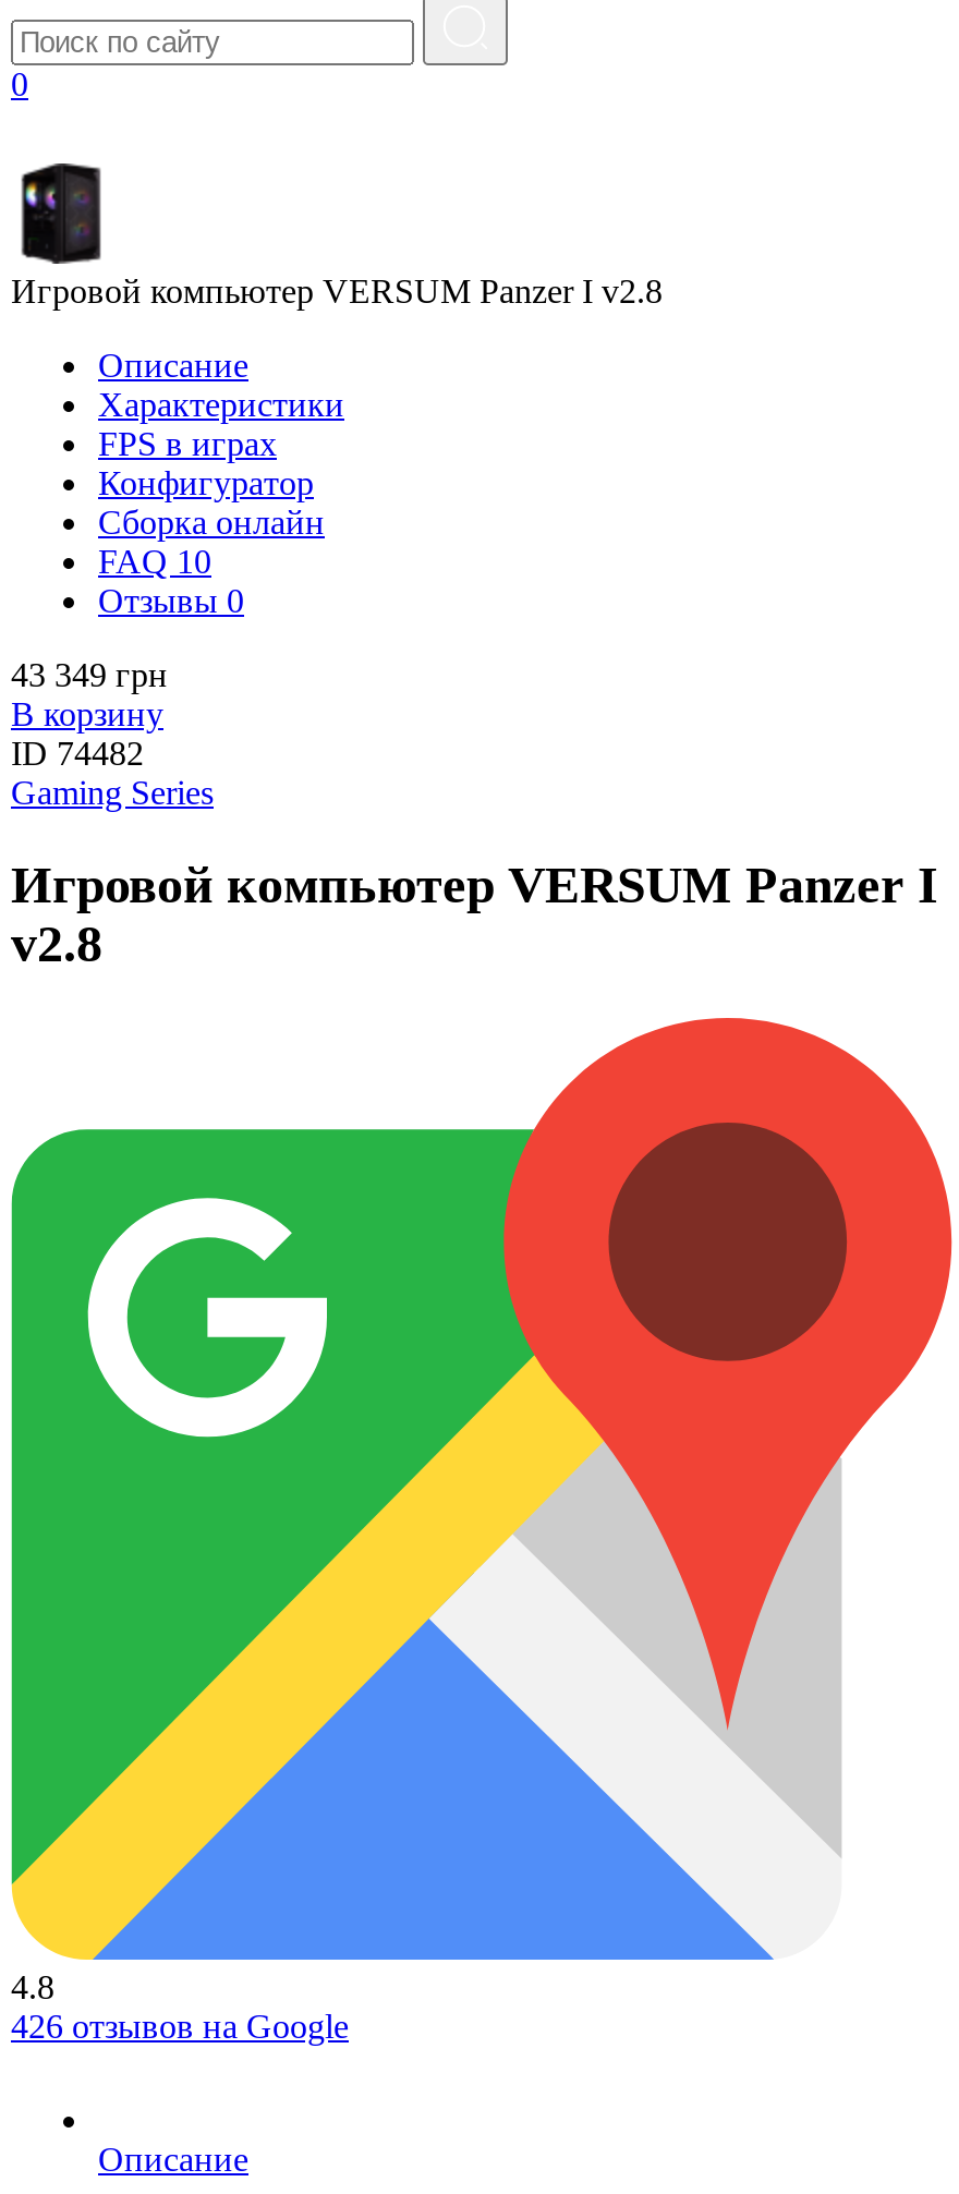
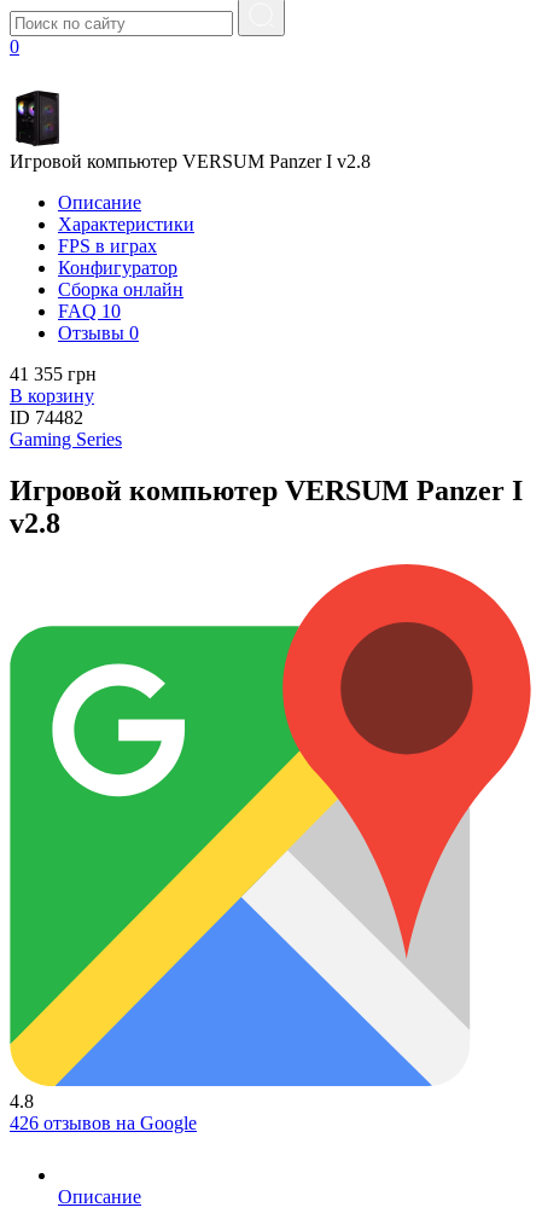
- 43 349 грн
+ 41 355 грн
